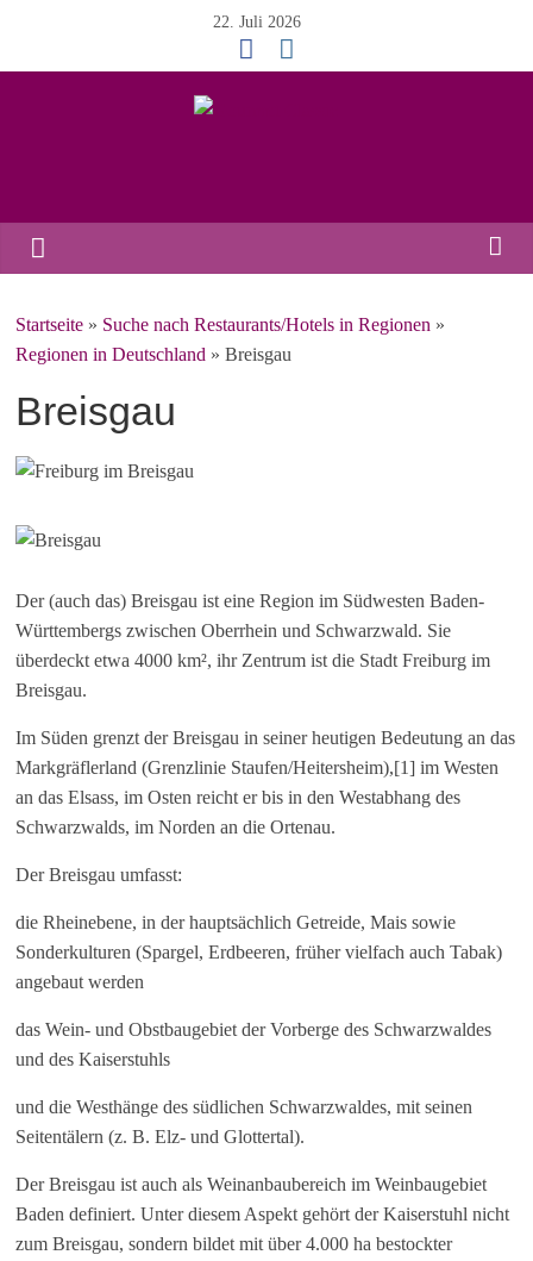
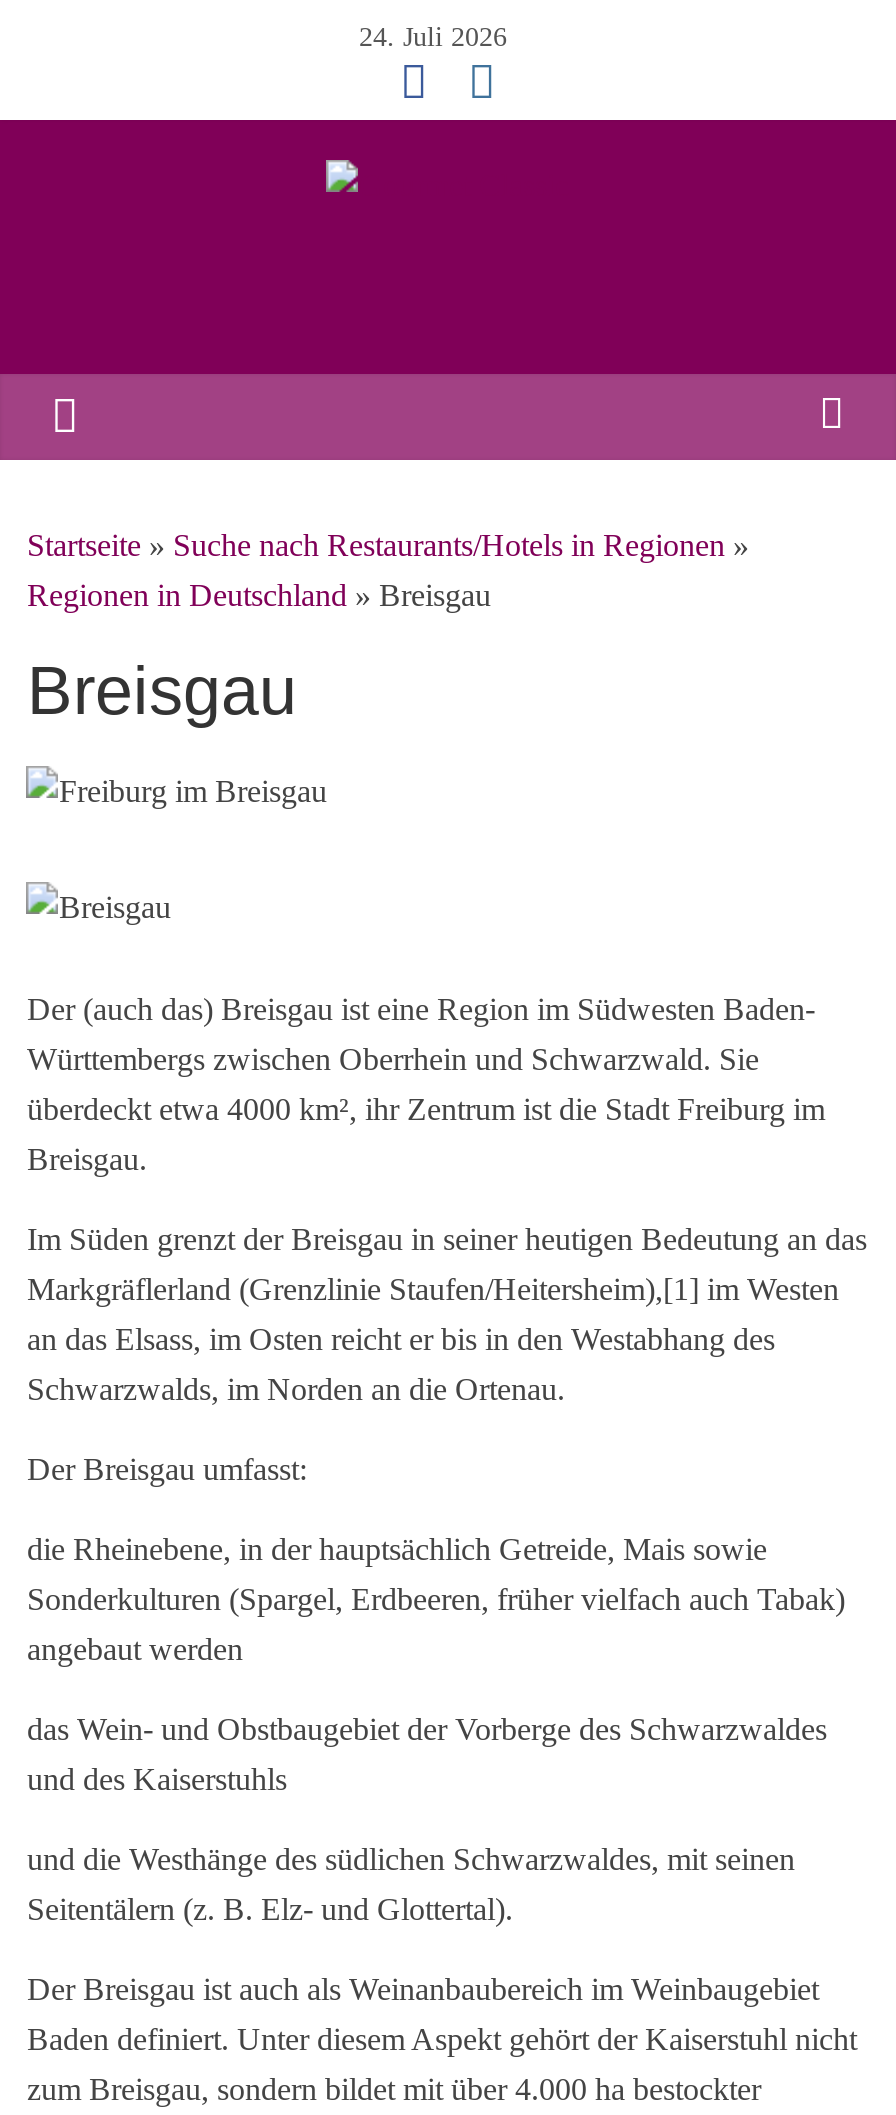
- 22. Juli 2026
+ 24. Juli 2026
